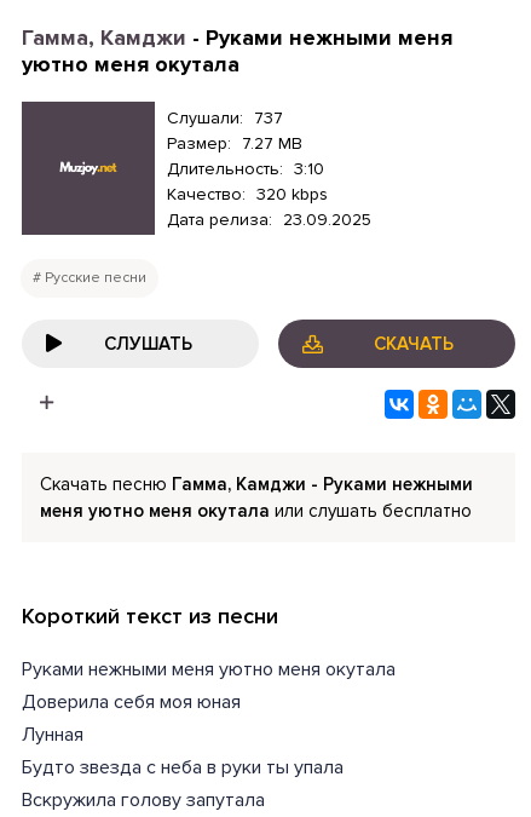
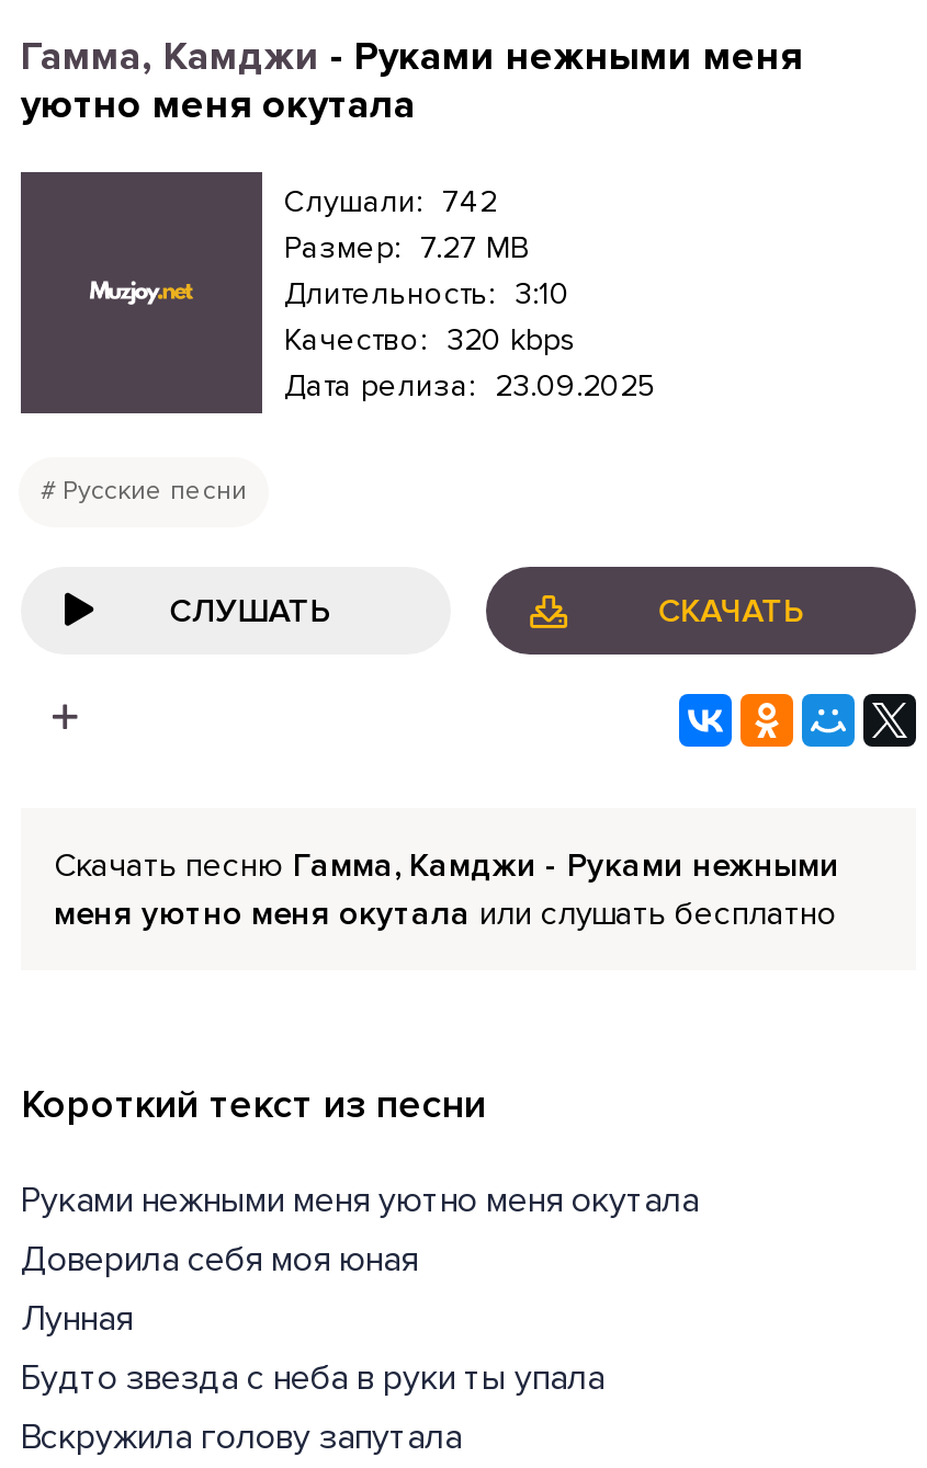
- Слушали: 737
+ Слушали: 742
